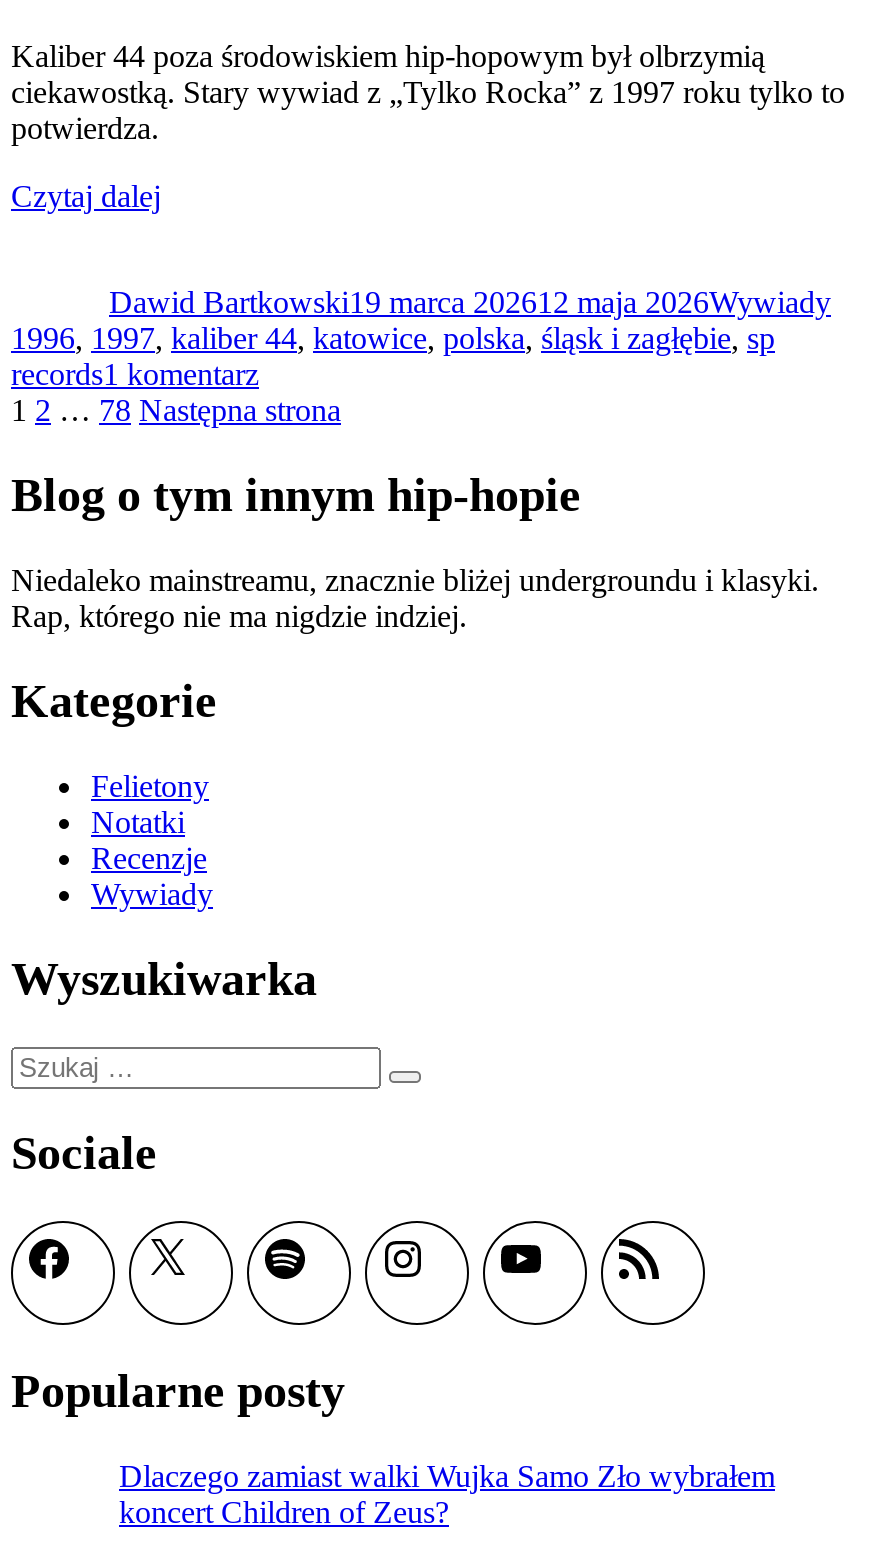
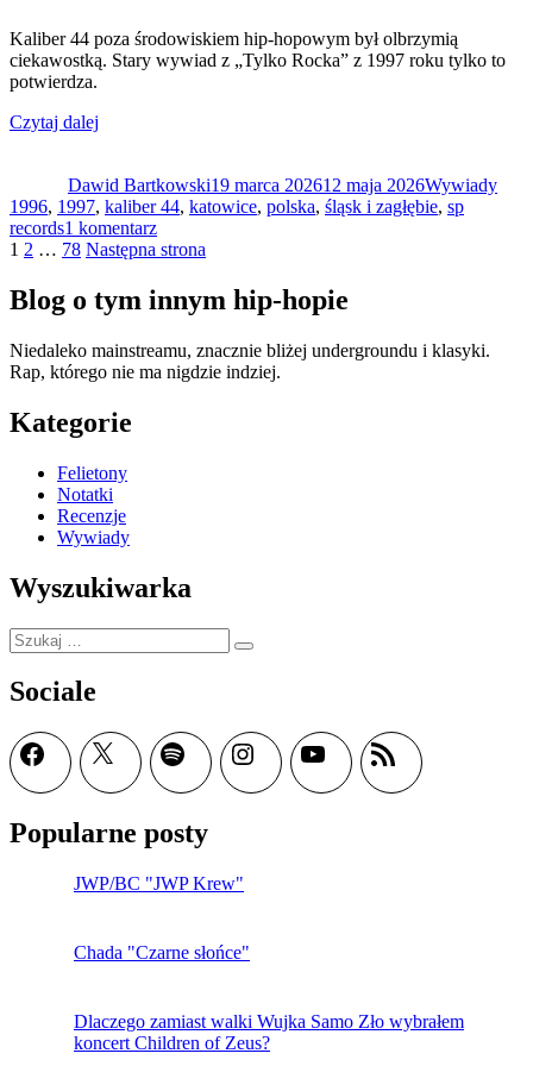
+ JWP/BC "JWP Krew"
+ Chada "Czarne słońce"
